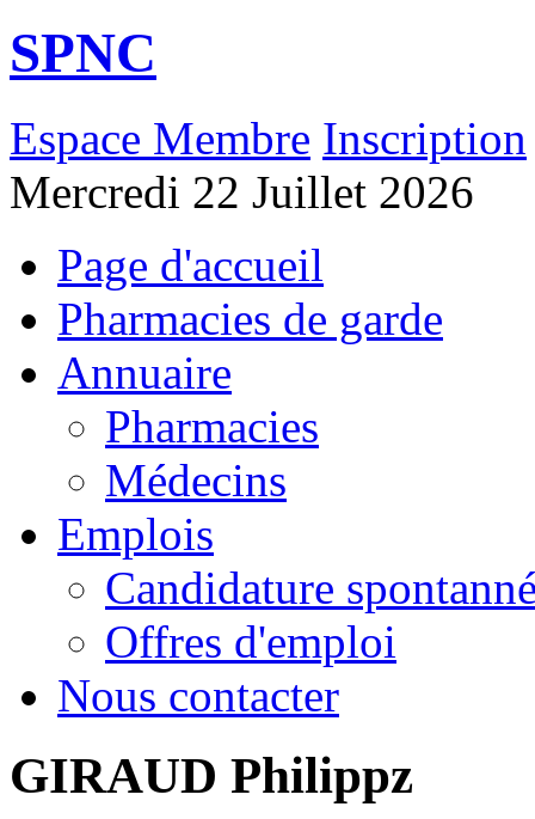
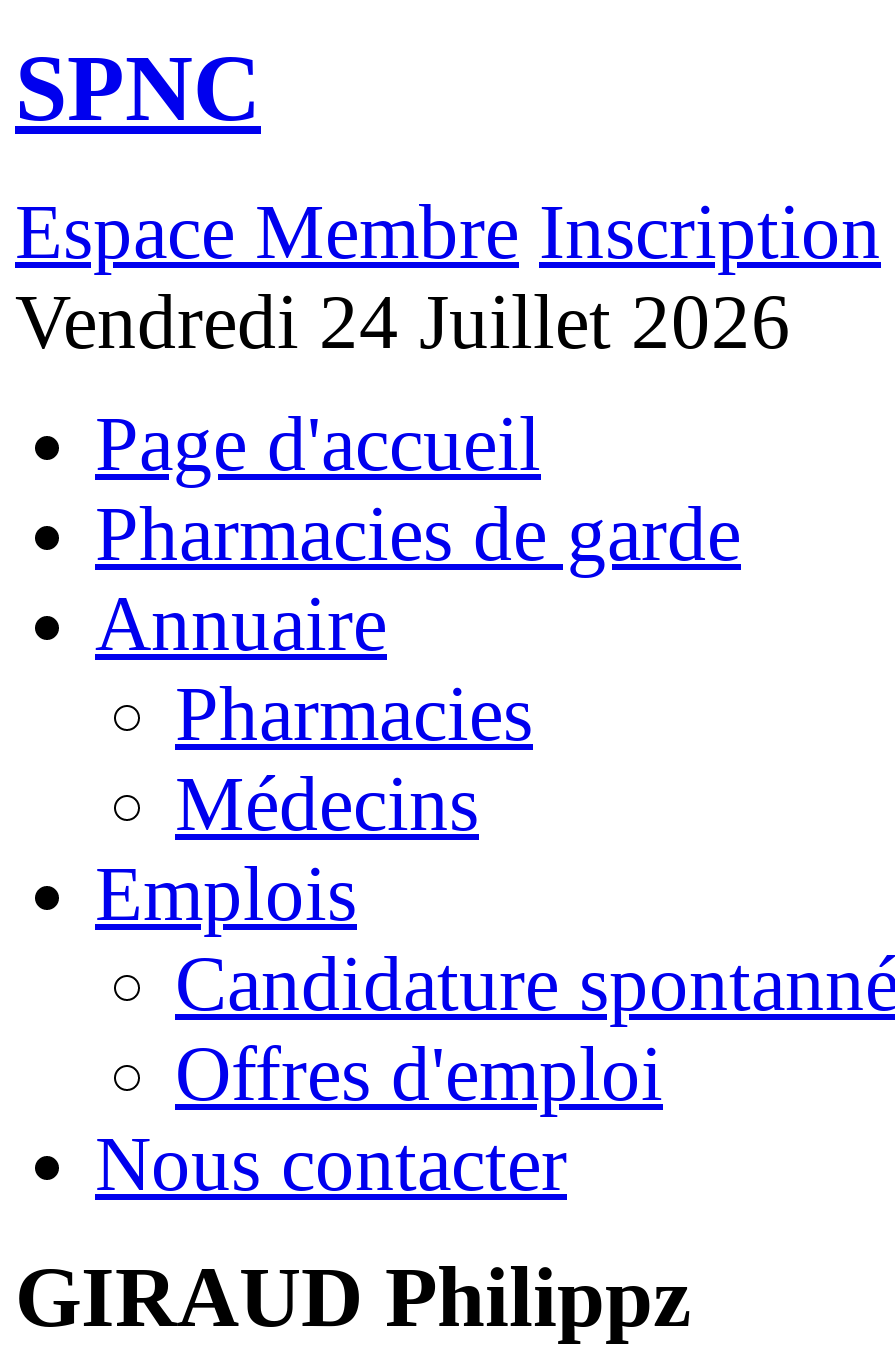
- Mercredi 22 Juillet 2026
+ Vendredi 24 Juillet 2026
